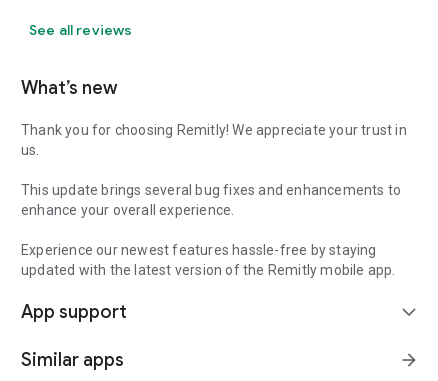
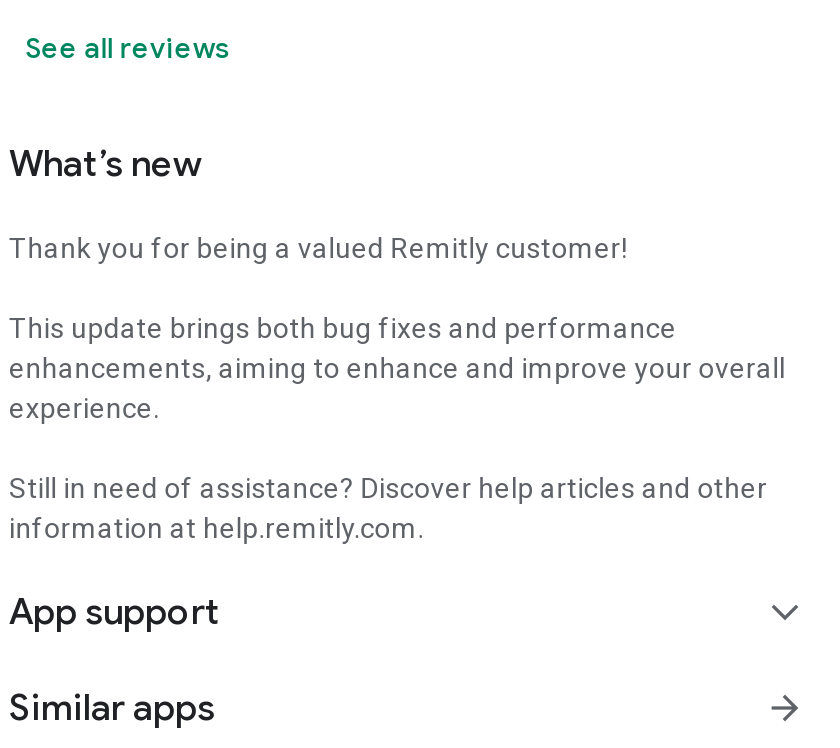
- Thank you for choosing Remitly! We appreciate your trust in
- us.
+ Thank you for being a valued Remitly customer!

- This update brings several bug fixes and enhancements to
- enhance your overall experience.
+ This update brings both bug fixes and performance
+ enhancements, aiming to enhance and improve your overall
+ experience.

- Experience our newest features hassle-free by staying
- updated with the latest version of the Remitly mobile app.
+ Still in need of assistance? Discover help articles and other
+ information at help.remitly.com.
